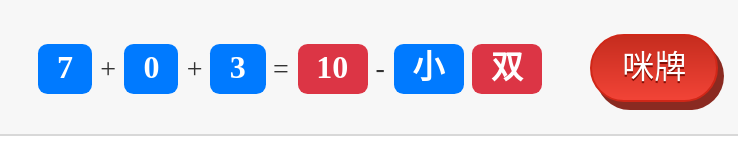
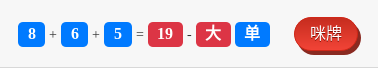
- 7
+ 8

- 0
+ 6

- 3
+ 5

- 10
+ 19

- 小
- 双
+ 大
+ 单
